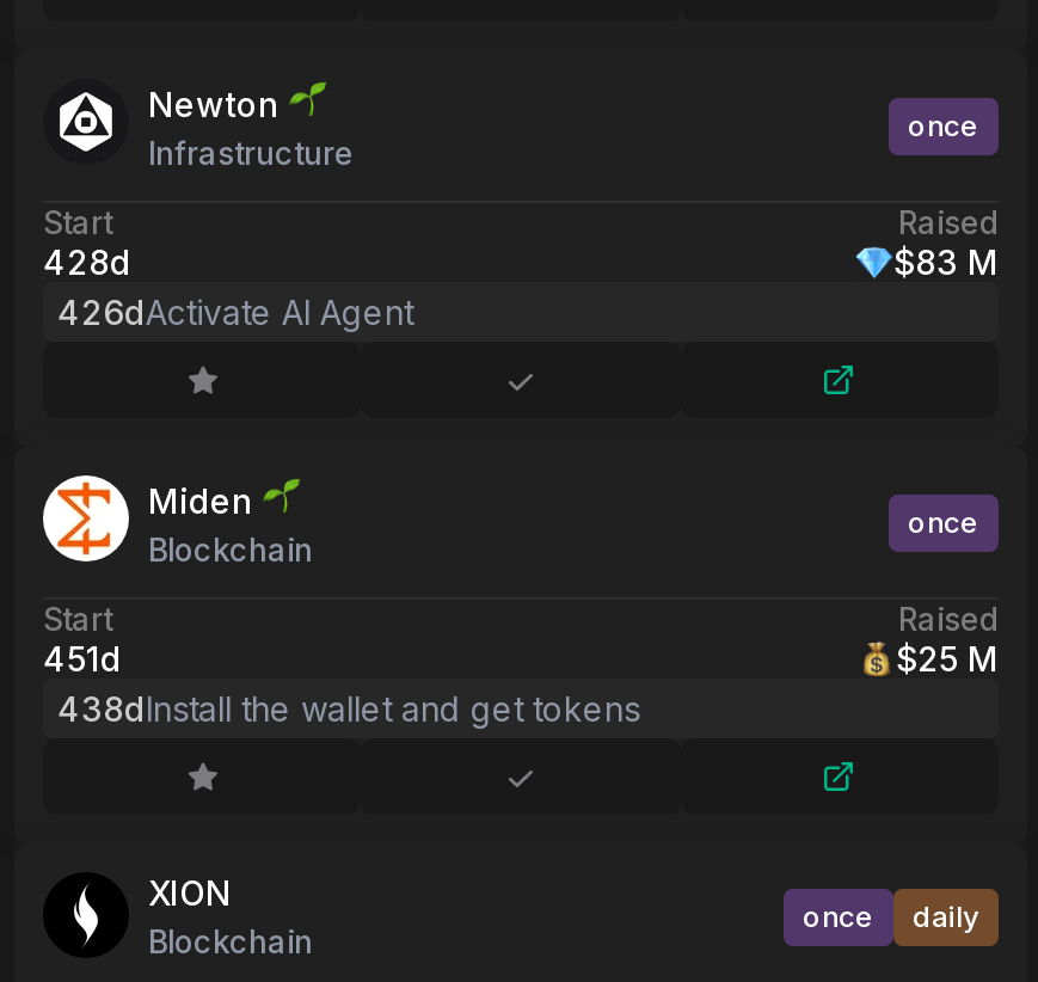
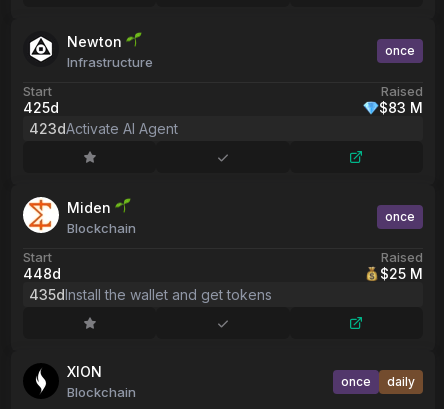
- 428d
+ 425d

- 426dActivate AI Agent
+ 423dActivate AI Agent

- 451d
+ 448d

- 438dInstall the wallet and get tokens
+ 435dInstall the wallet and get tokens
